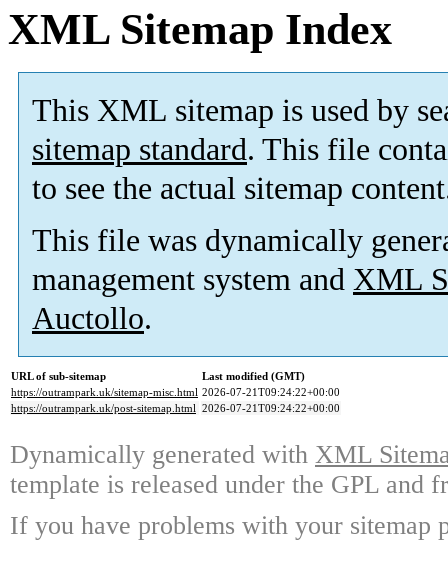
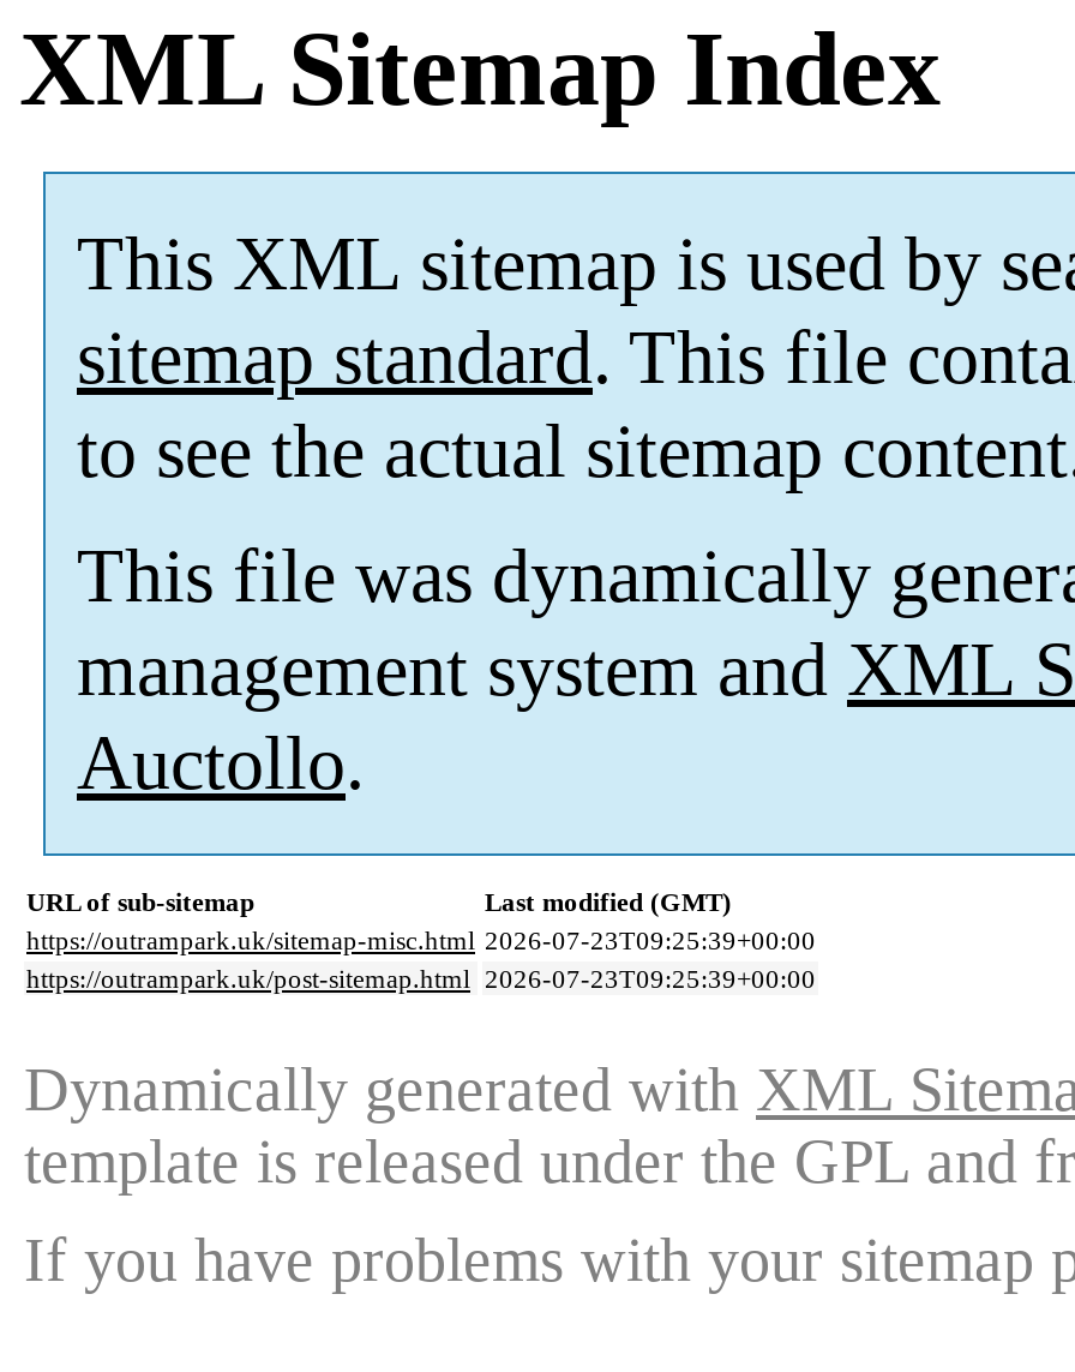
- https://outrampark.uk/sitemap-misc.html 2026-07-21T09:24:22+00:00
+ https://outrampark.uk/sitemap-misc.html 2026-07-23T09:25:39+00:00

- https://outrampark.uk/post-sitemap.html 2026-07-21T09:24:22+00:00
+ https://outrampark.uk/post-sitemap.html 2026-07-23T09:25:39+00:00
